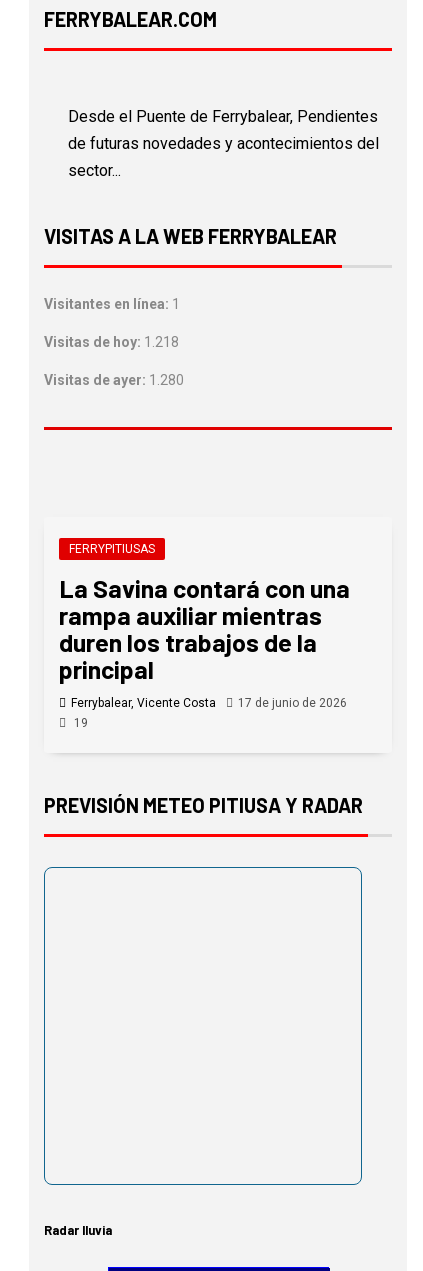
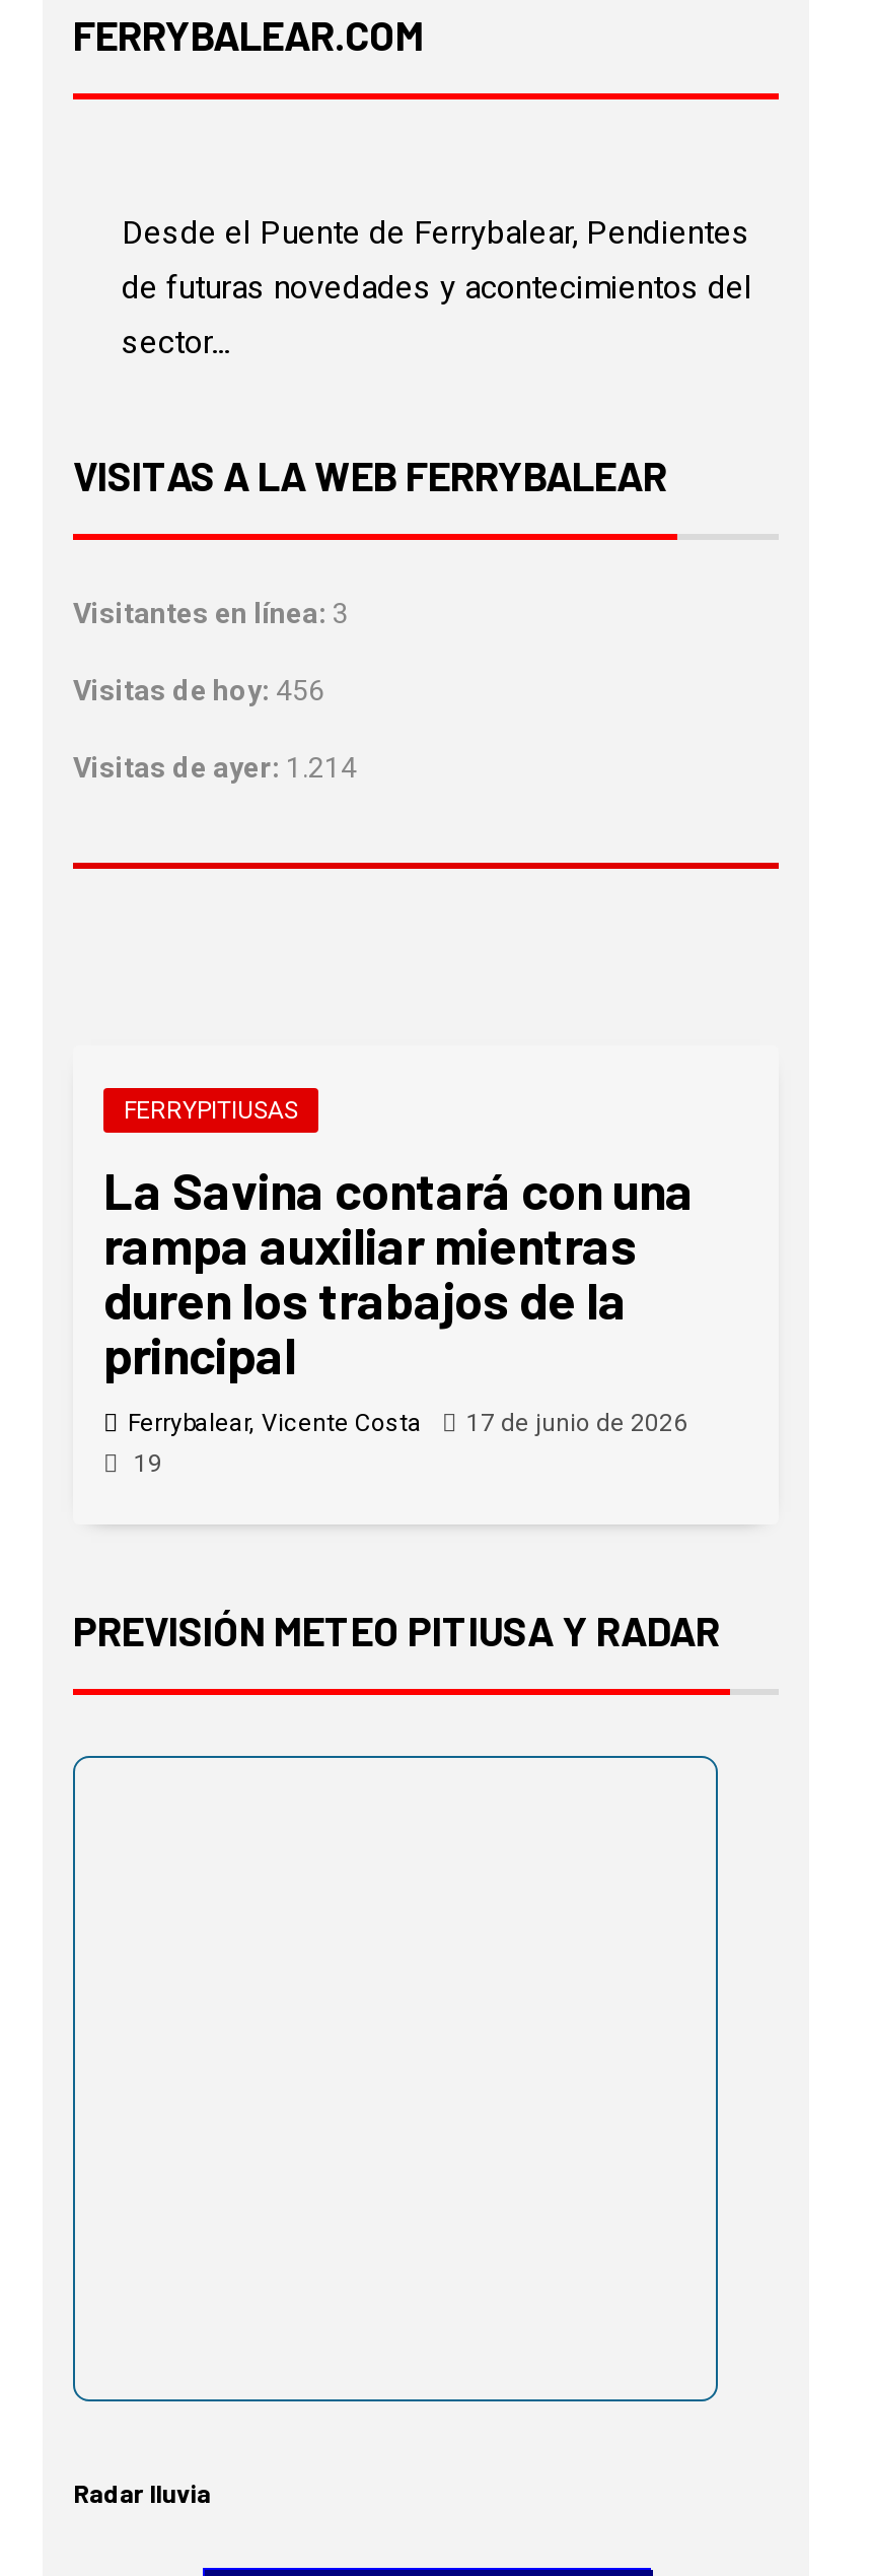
- Visitantes en línea: 1
+ Visitantes en línea: 3

- Visitas de hoy: 1.218
+ Visitas de hoy: 456

- Visitas de ayer: 1.280
+ Visitas de ayer: 1.214
